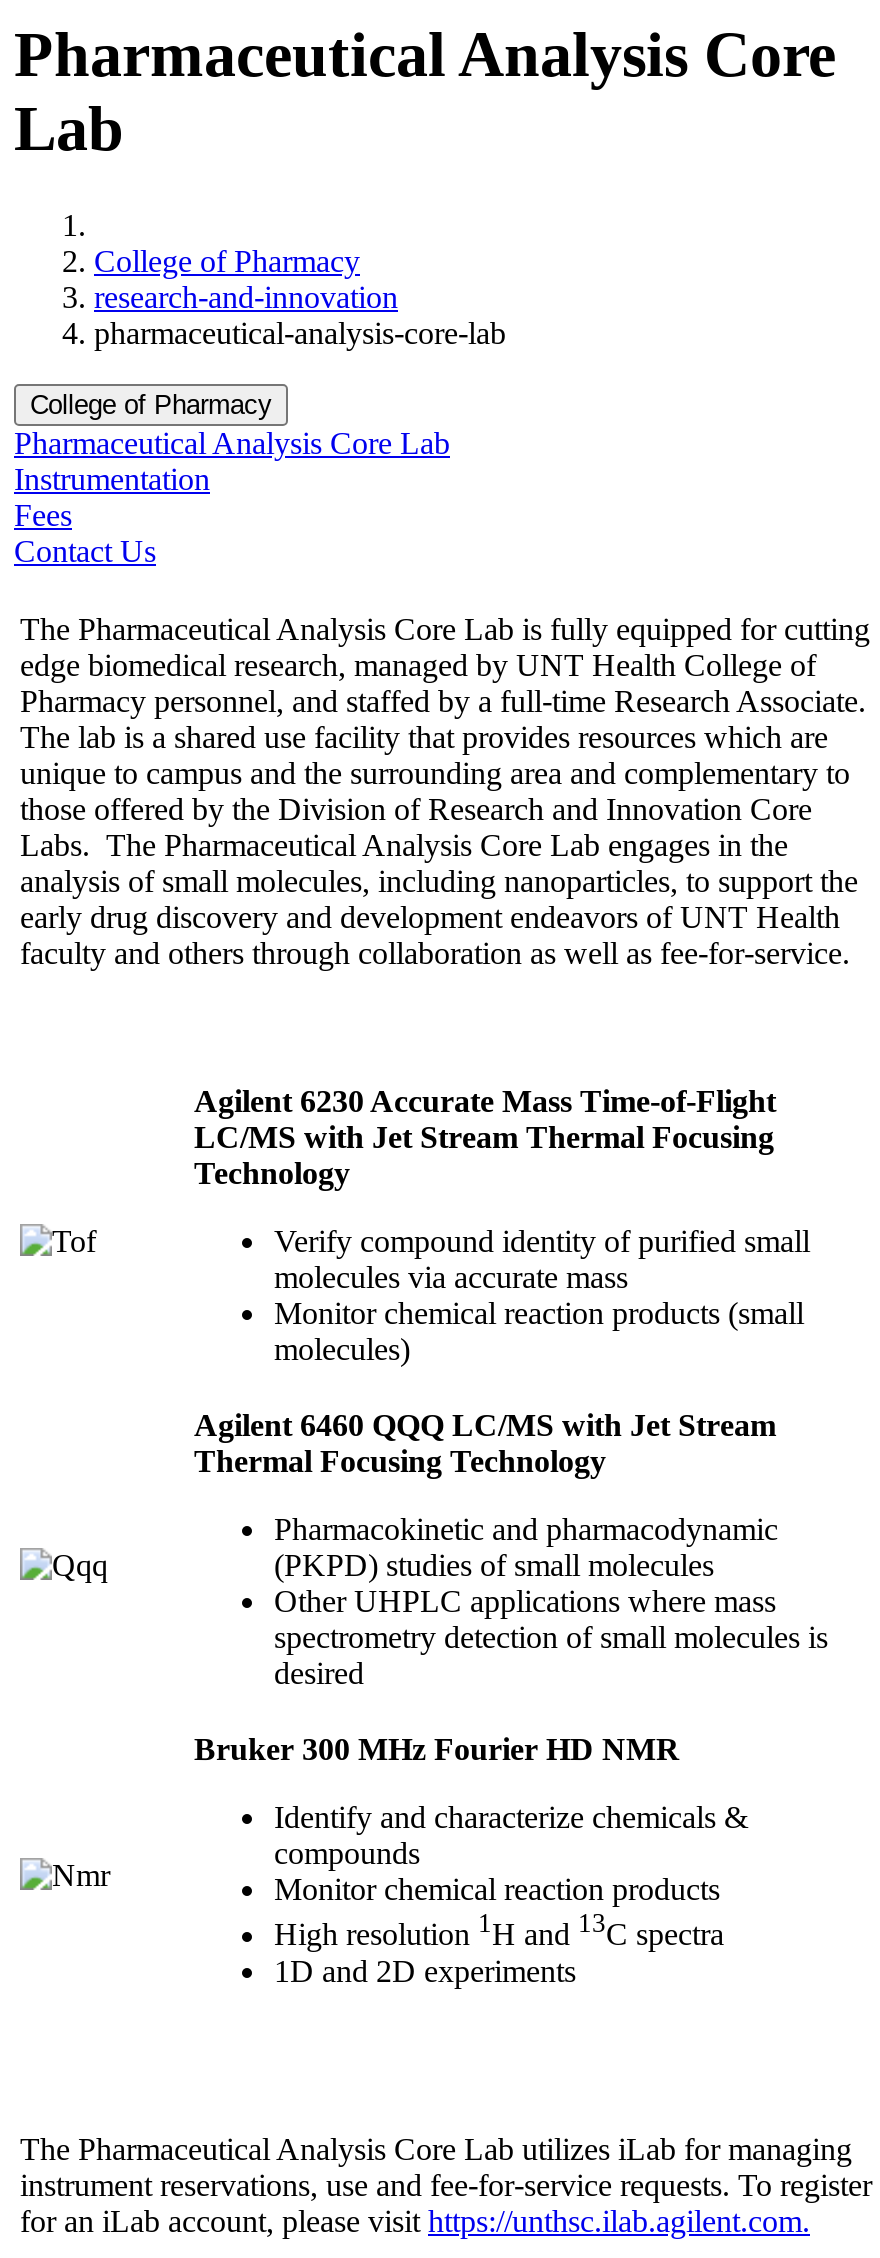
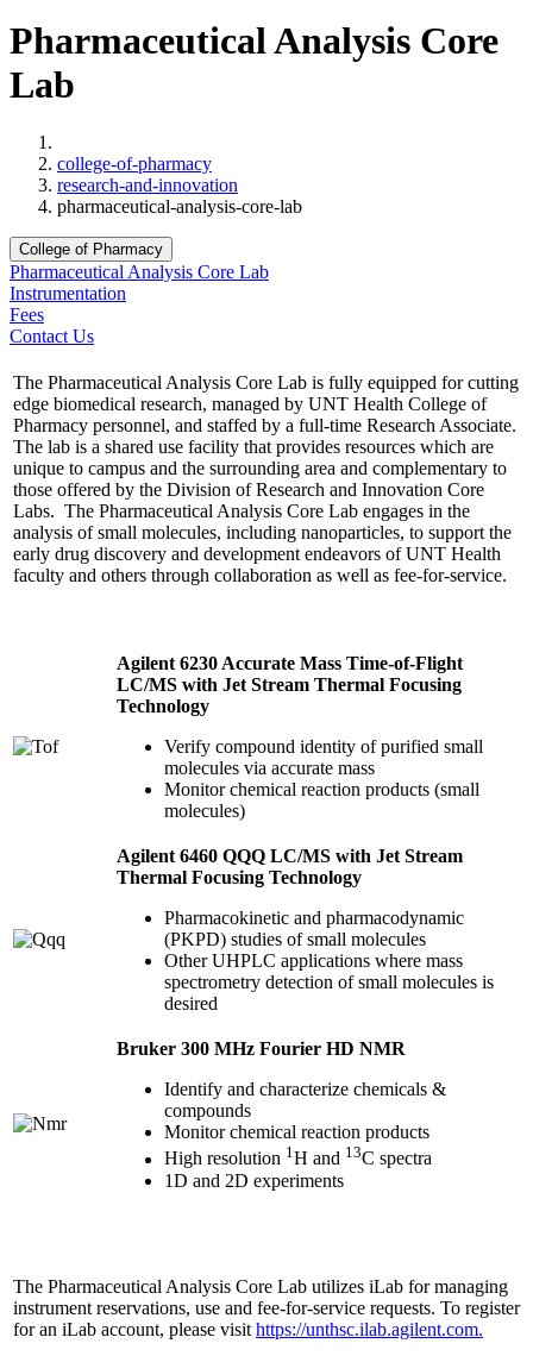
- College of Pharmacy
+ college-of-pharmacy
